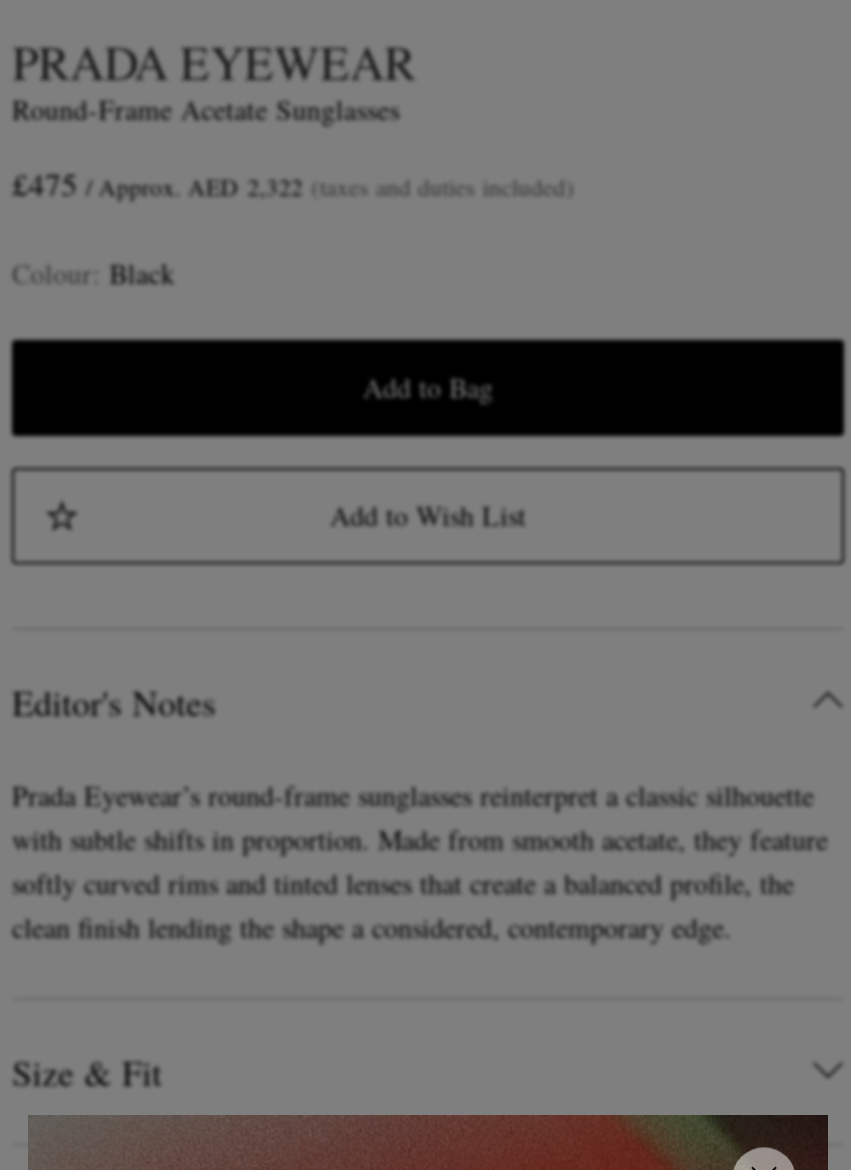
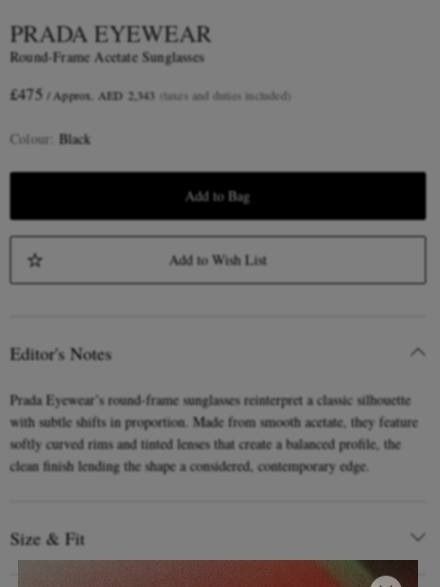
- £475 / Approx. AED 2,322 (taxes and duties included)
+ £475 / Approx. AED 2,343 (taxes and duties included)
